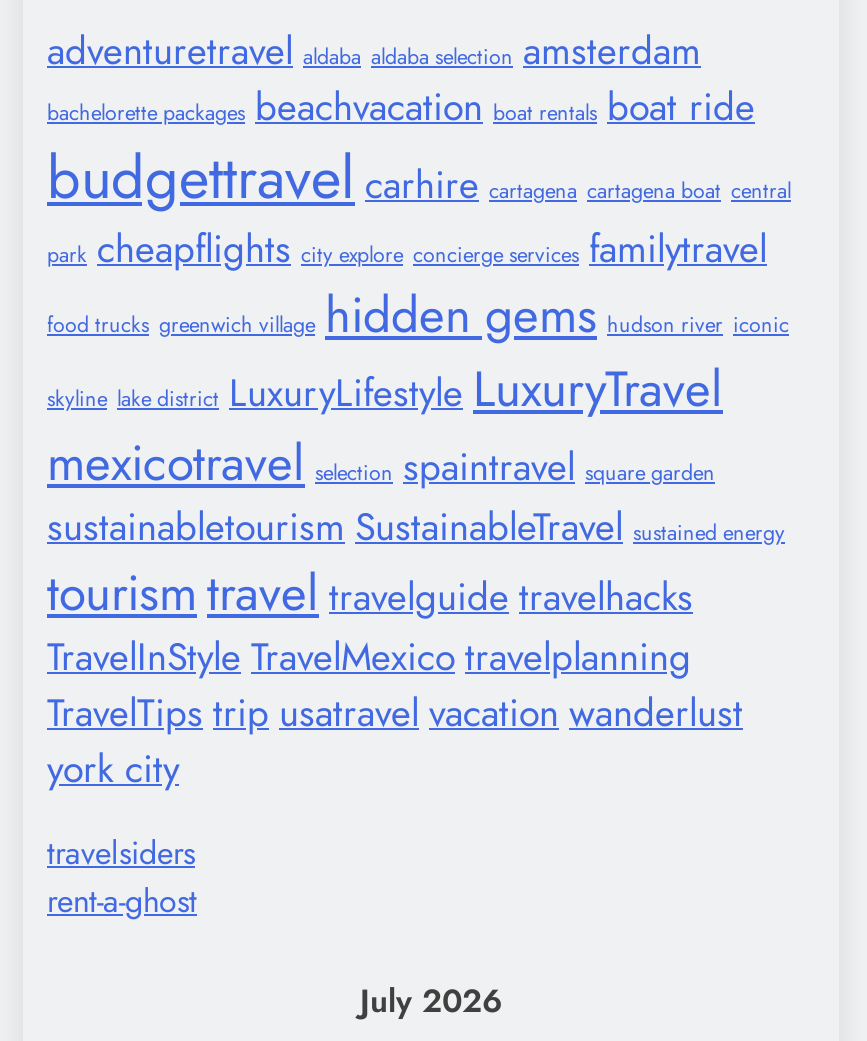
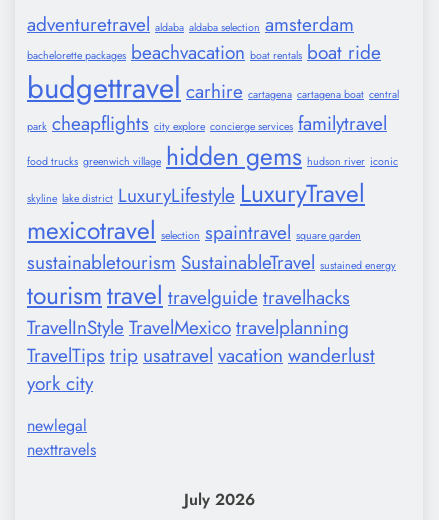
- travelsiders
- rent-a-ghost
+ newlegal
+ nexttravels
